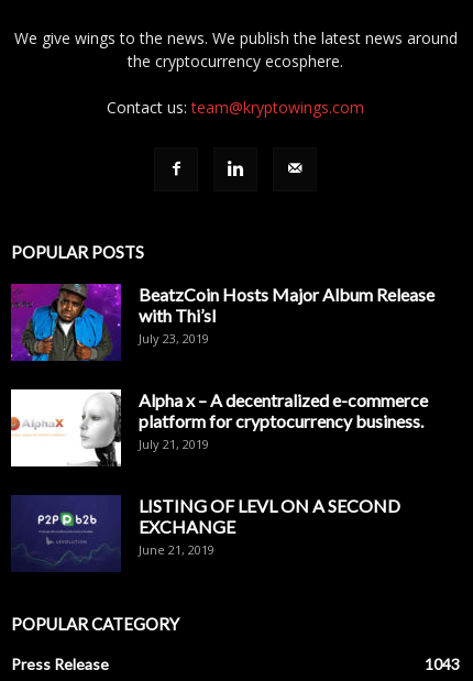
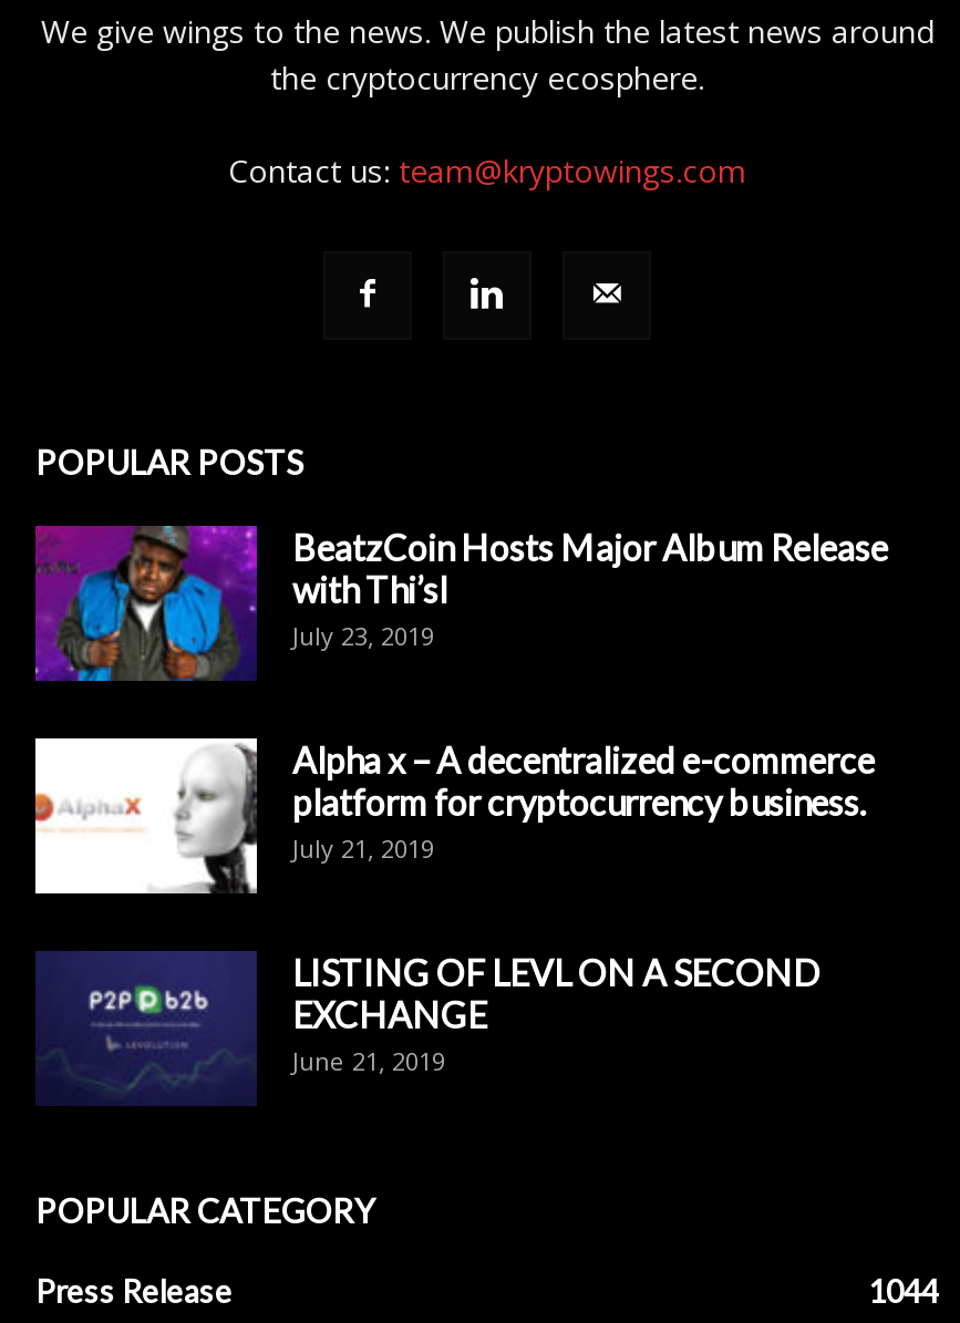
- 1043
+ 1044
